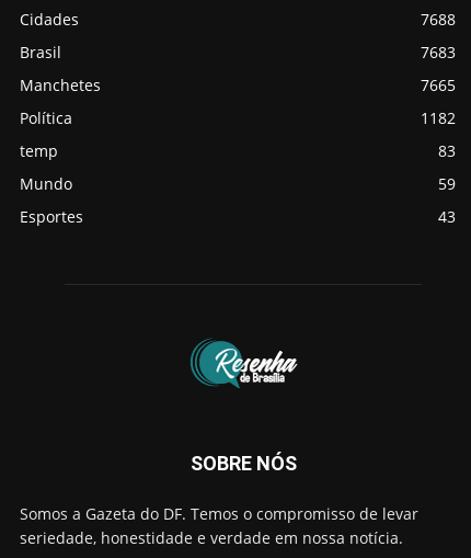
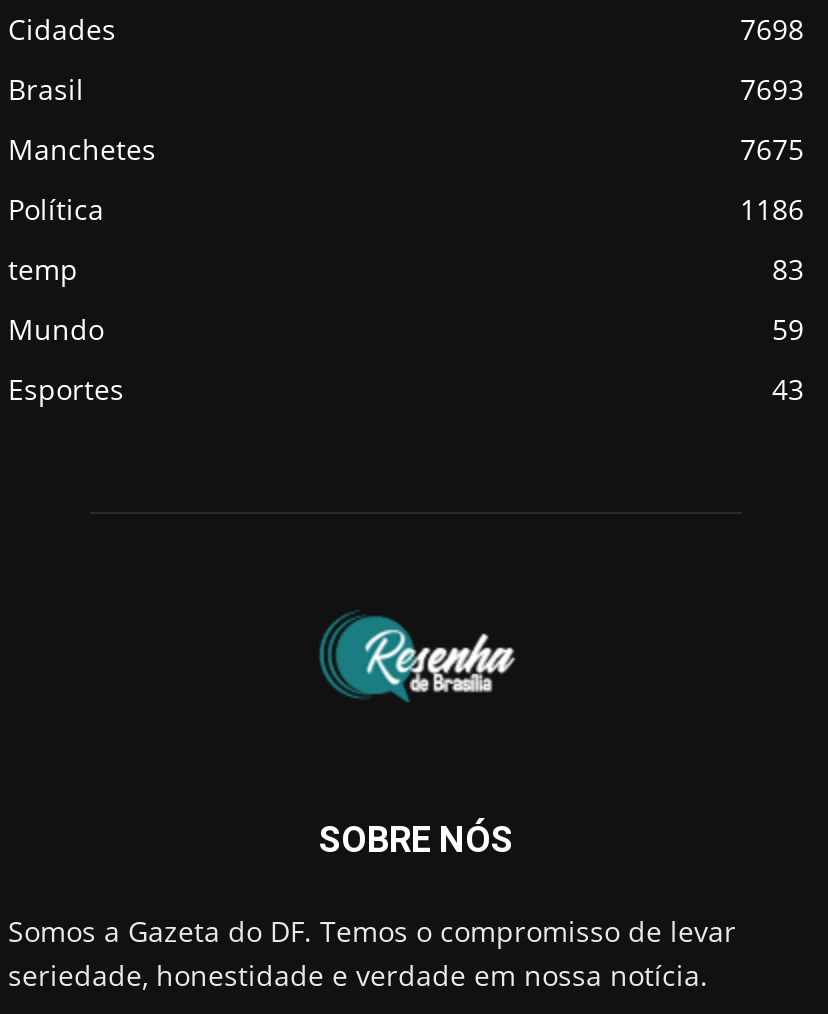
- 7688
+ 7698

- 7683
+ 7693

- 7665
+ 7675

- 1182
+ 1186
